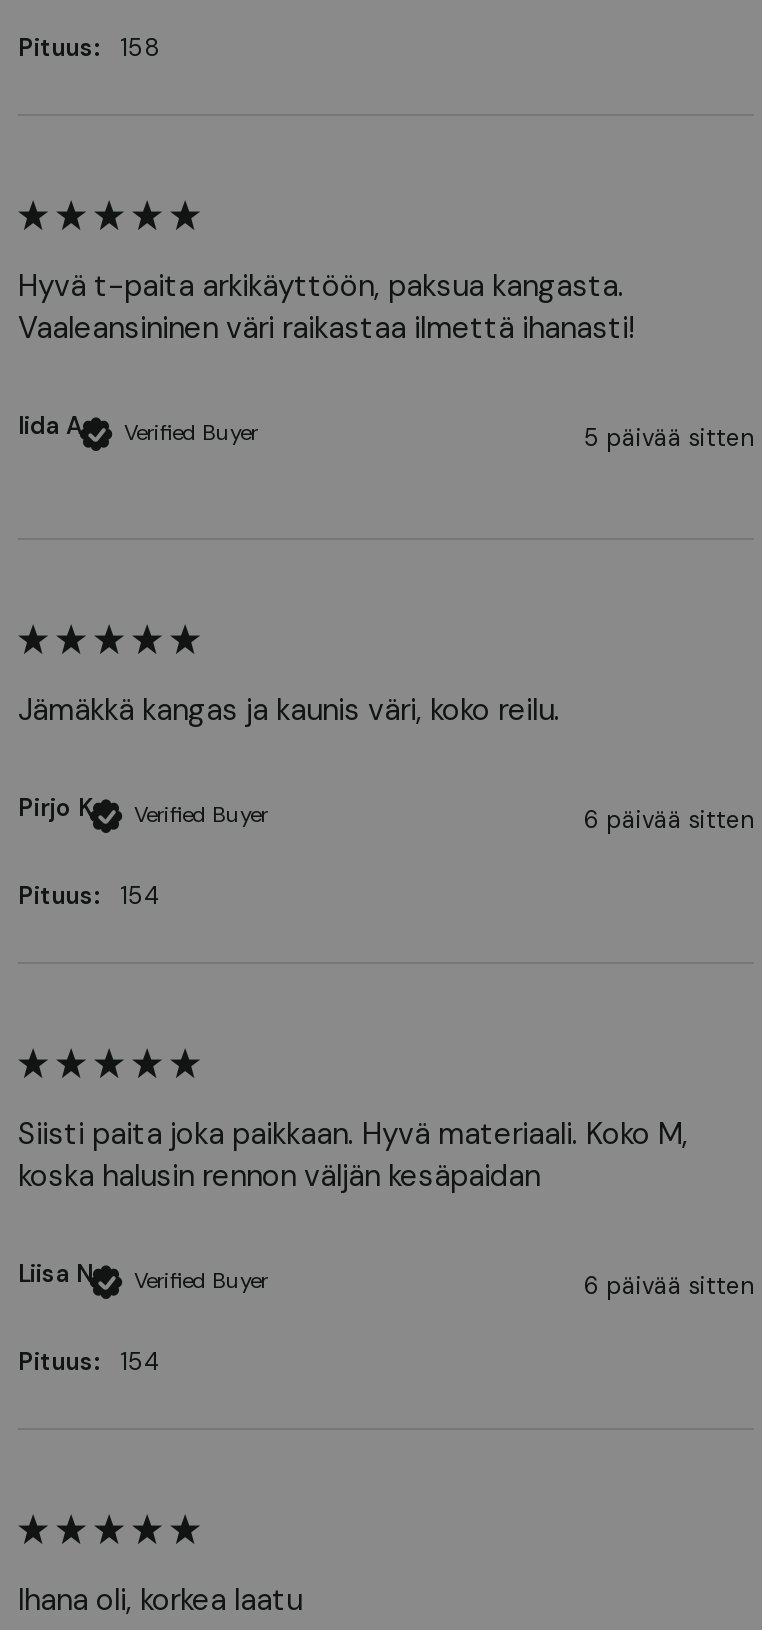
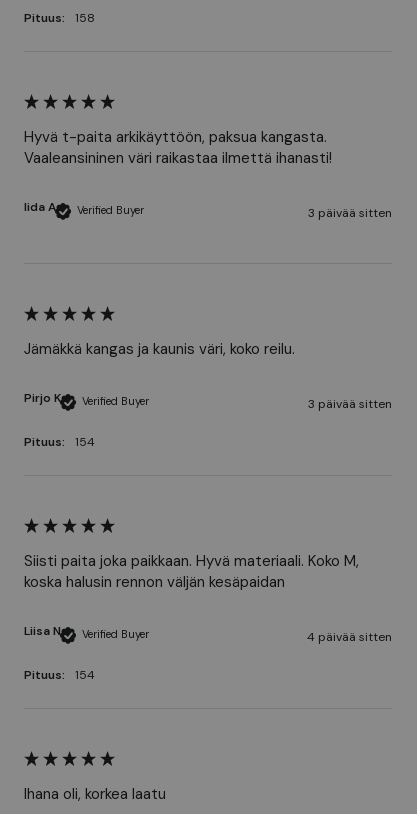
- 5 päivää sitten
+ 3 päivää sitten

- 6 päivää sitten
+ 3 päivää sitten

- 6 päivää sitten
+ 4 päivää sitten
